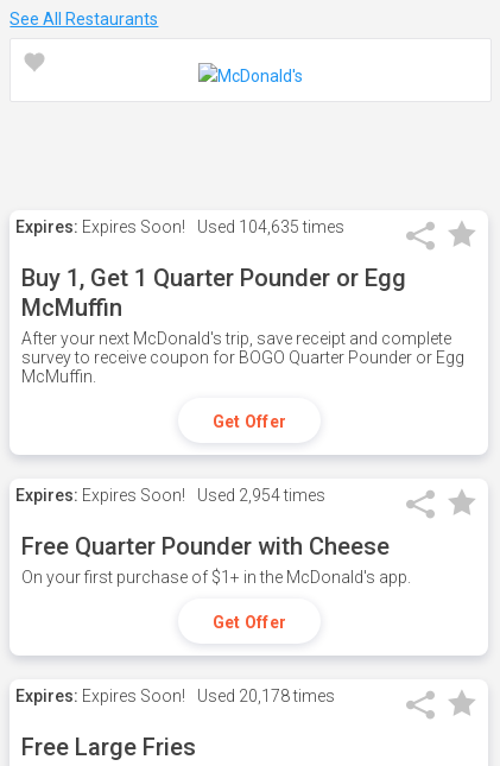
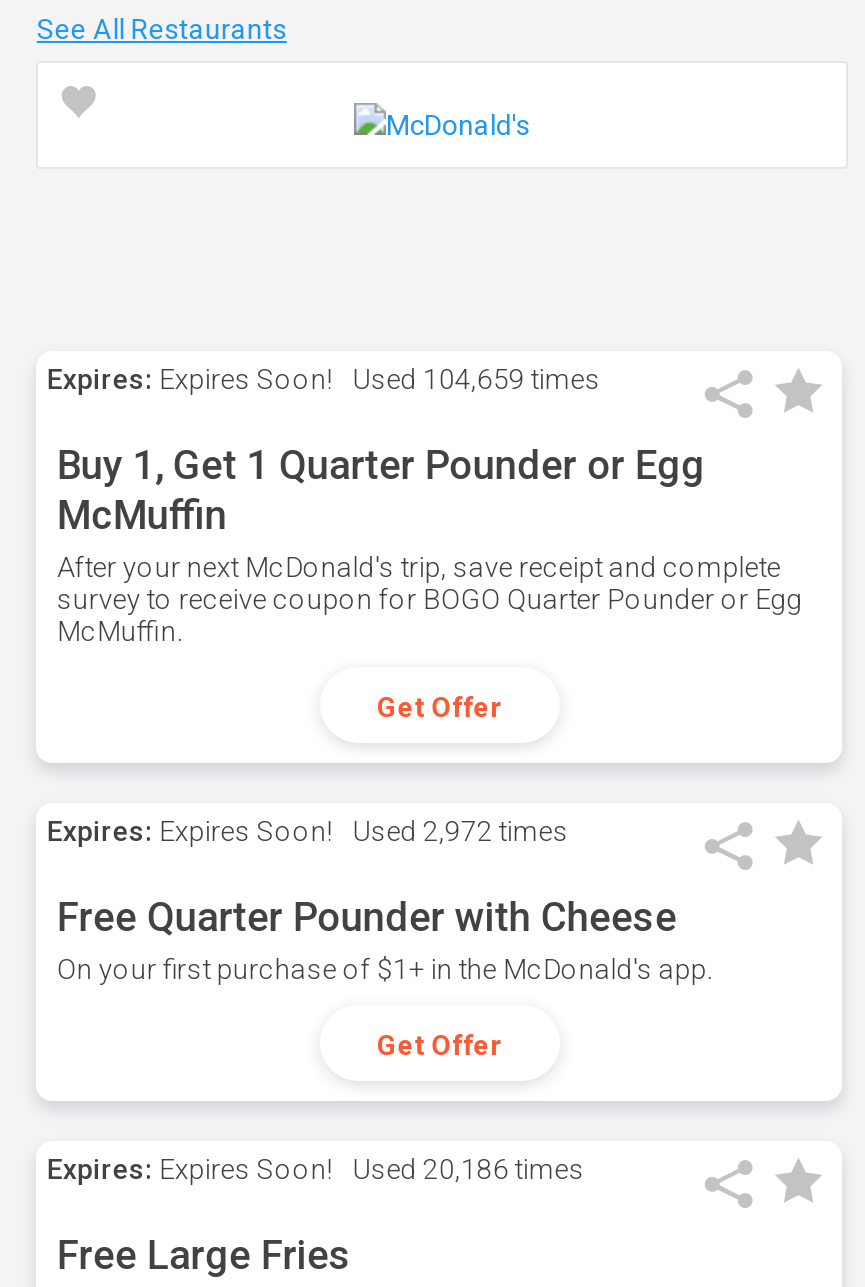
- Expires: Expires Soon! Used 104,635 times
+ Expires: Expires Soon! Used 104,659 times

- Expires: Expires Soon! Used 2,954 times
+ Expires: Expires Soon! Used 2,972 times

- Expires: Expires Soon! Used 20,178 times
+ Expires: Expires Soon! Used 20,186 times
